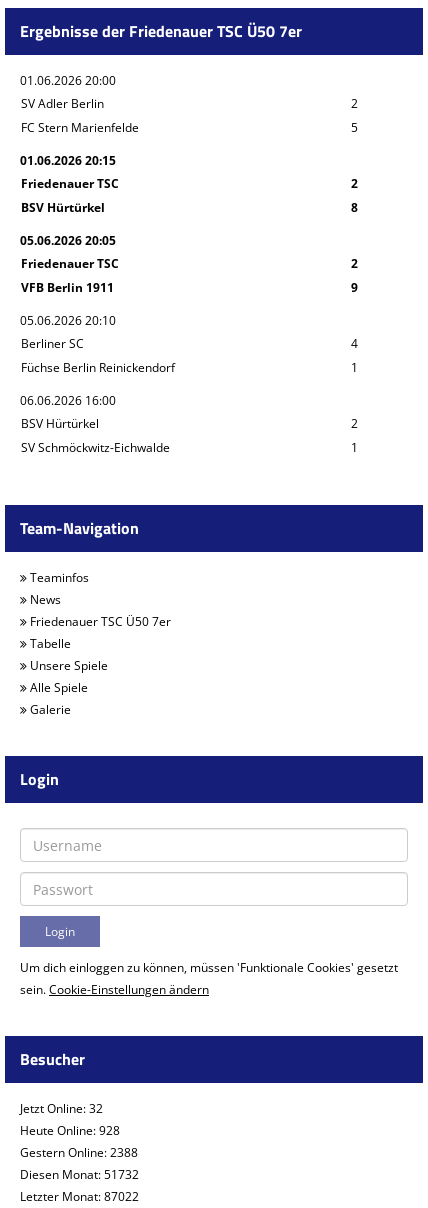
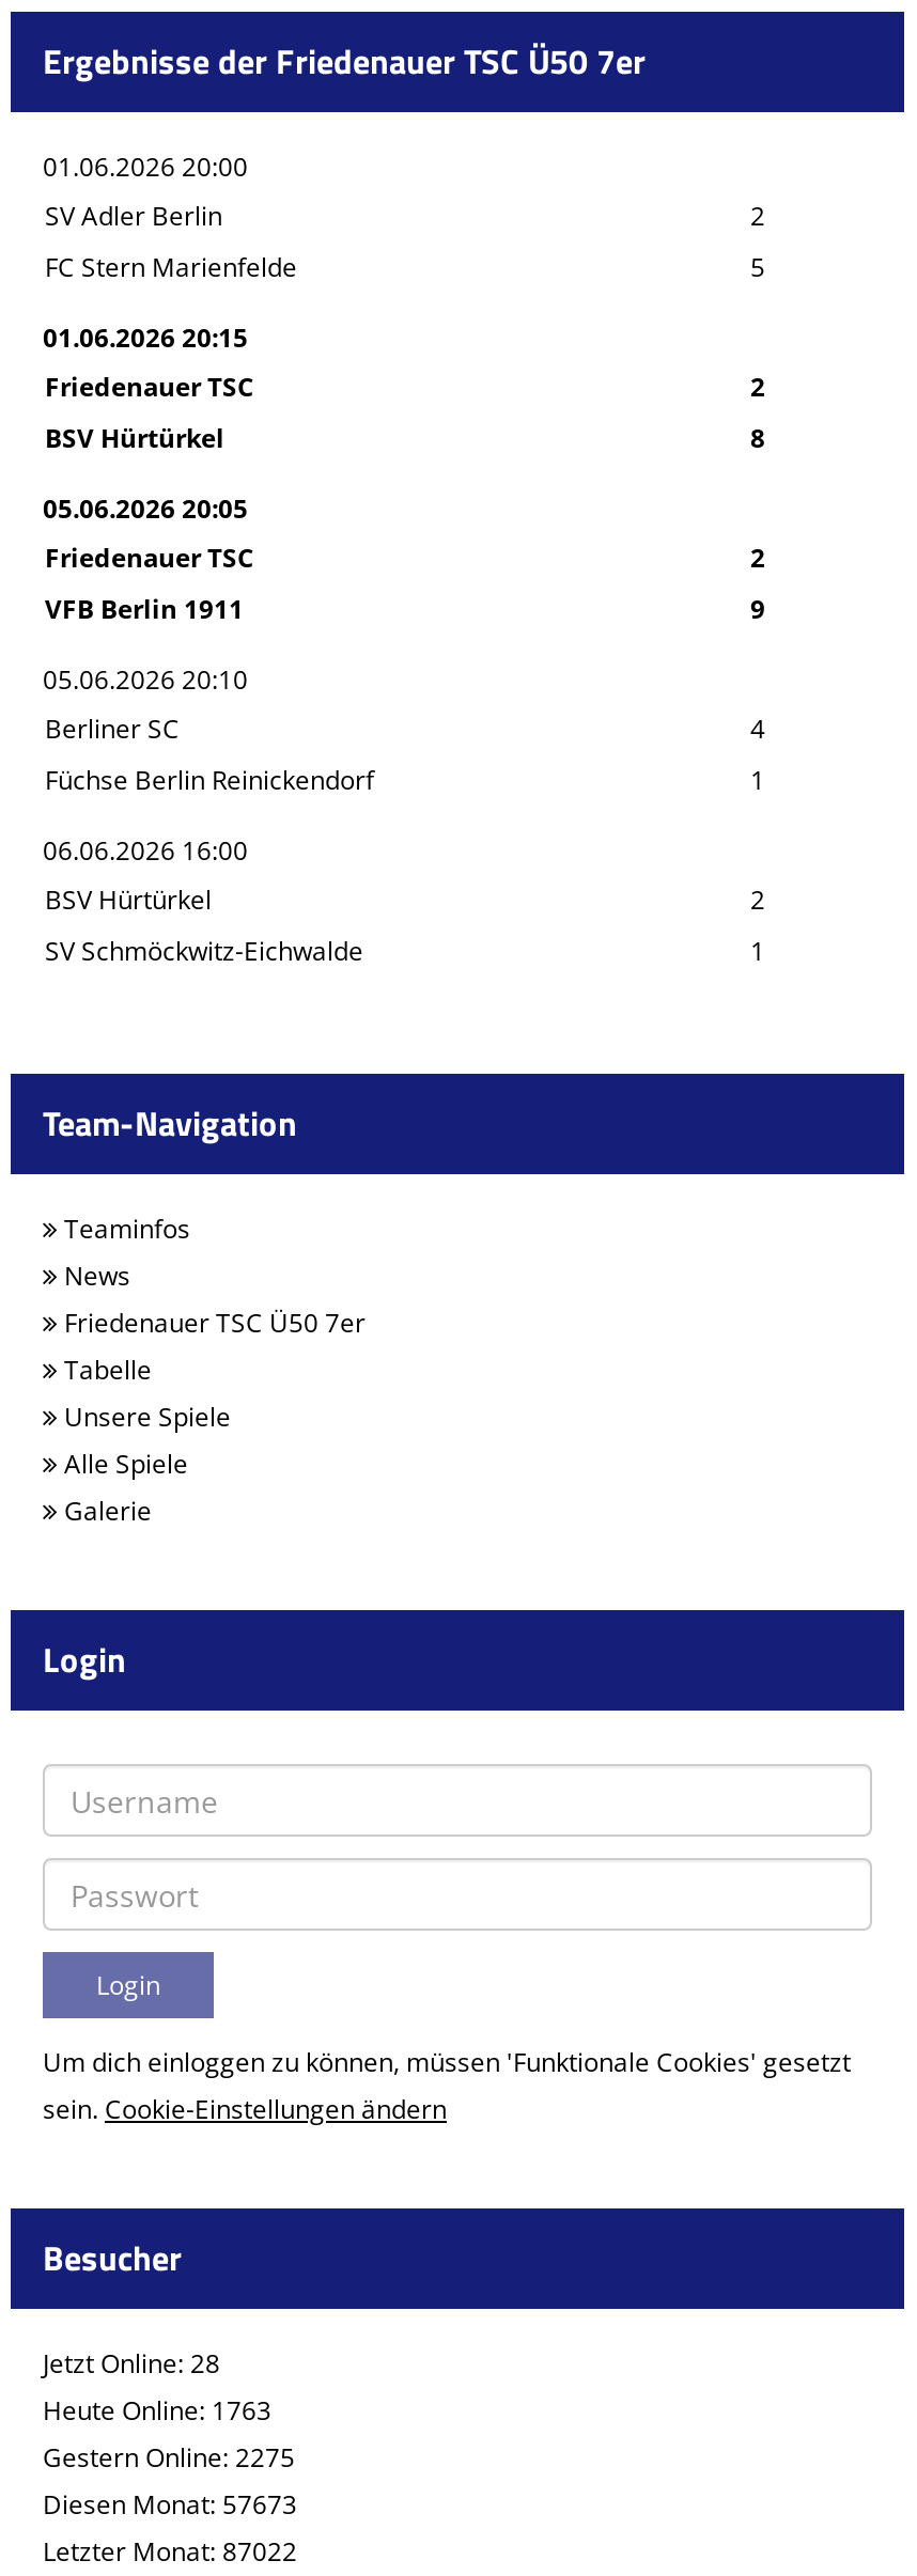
- Jetzt Online: 32
+ Jetzt Online: 28

- Heute Online: 928
+ Heute Online: 1763

- Gestern Online: 2388
+ Gestern Online: 2275

- Diesen Monat: 51732
+ Diesen Monat: 57673
